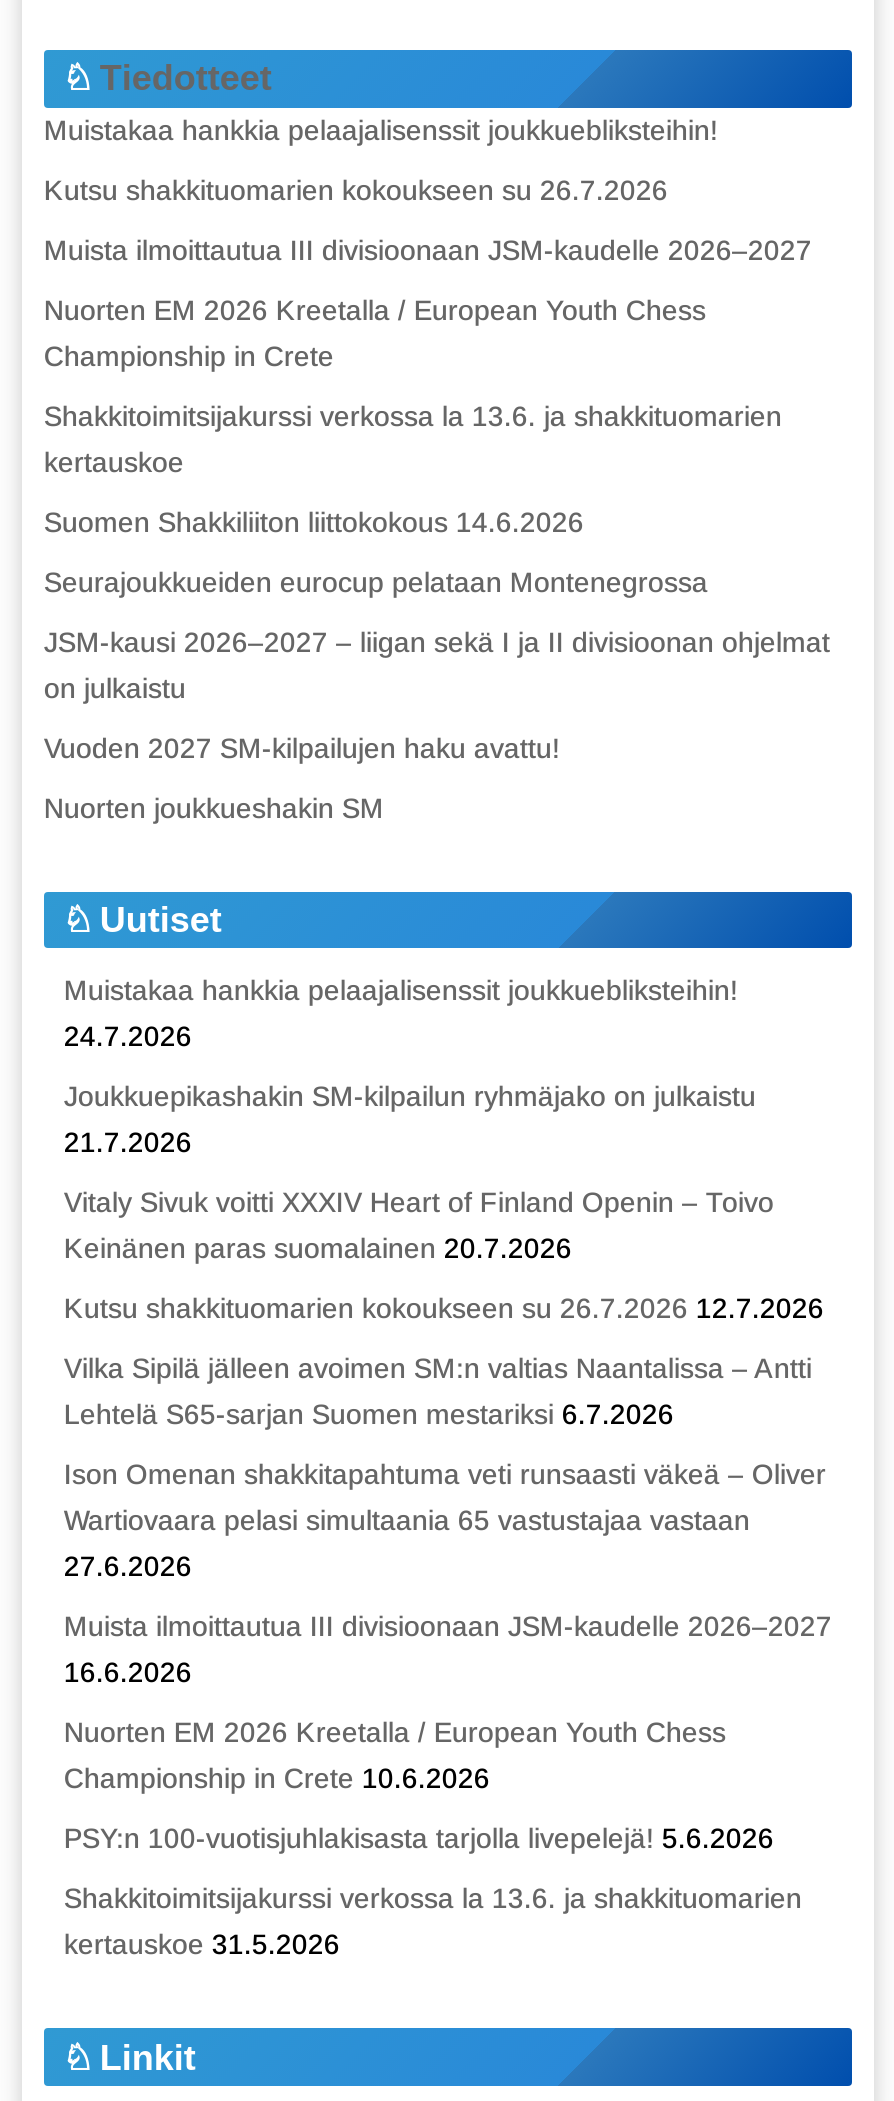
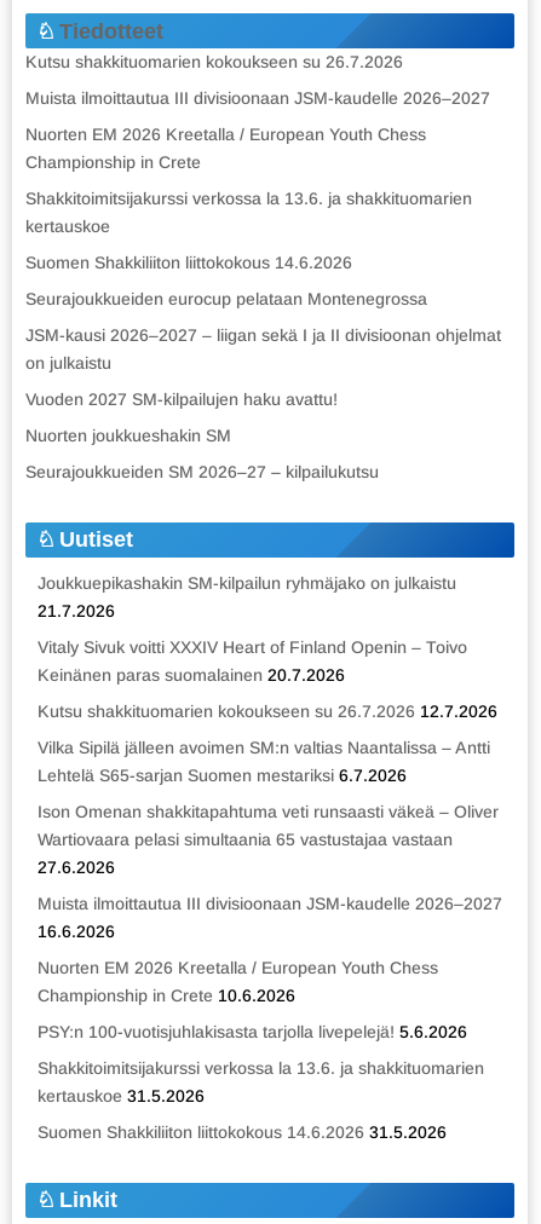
- Muistakaa hankkia pelaajalisenssit joukkuebliksteihin!

+ Seurajoukkueiden SM 2026–27 – kilpailukutsu

- Muistakaa hankkia pelaajalisenssit joukkuebliksteihin!
- 24.7.2026

moved up: Joukkuepikashakin SM-kilpailun ryhmäjako on julkaistu | 21.7.2026 | Vitaly Sivuk voitti XXXIV Heart of Finland Openin – Toivo | ... | Shakkitoimitsijakurssi verkossa la 13.6. ja shakkituomarien | kertauskoe 31.5.2026

+ Suomen Shakkiliiton liittokokous 14.6.2026 31.5.2026
